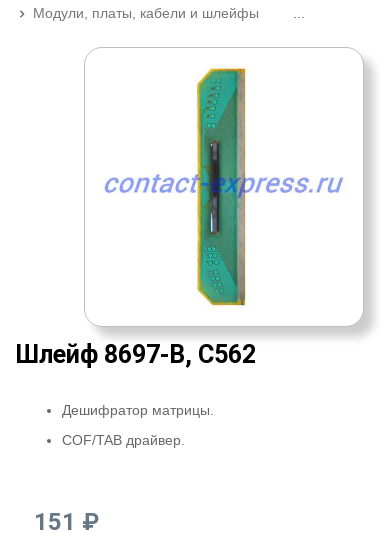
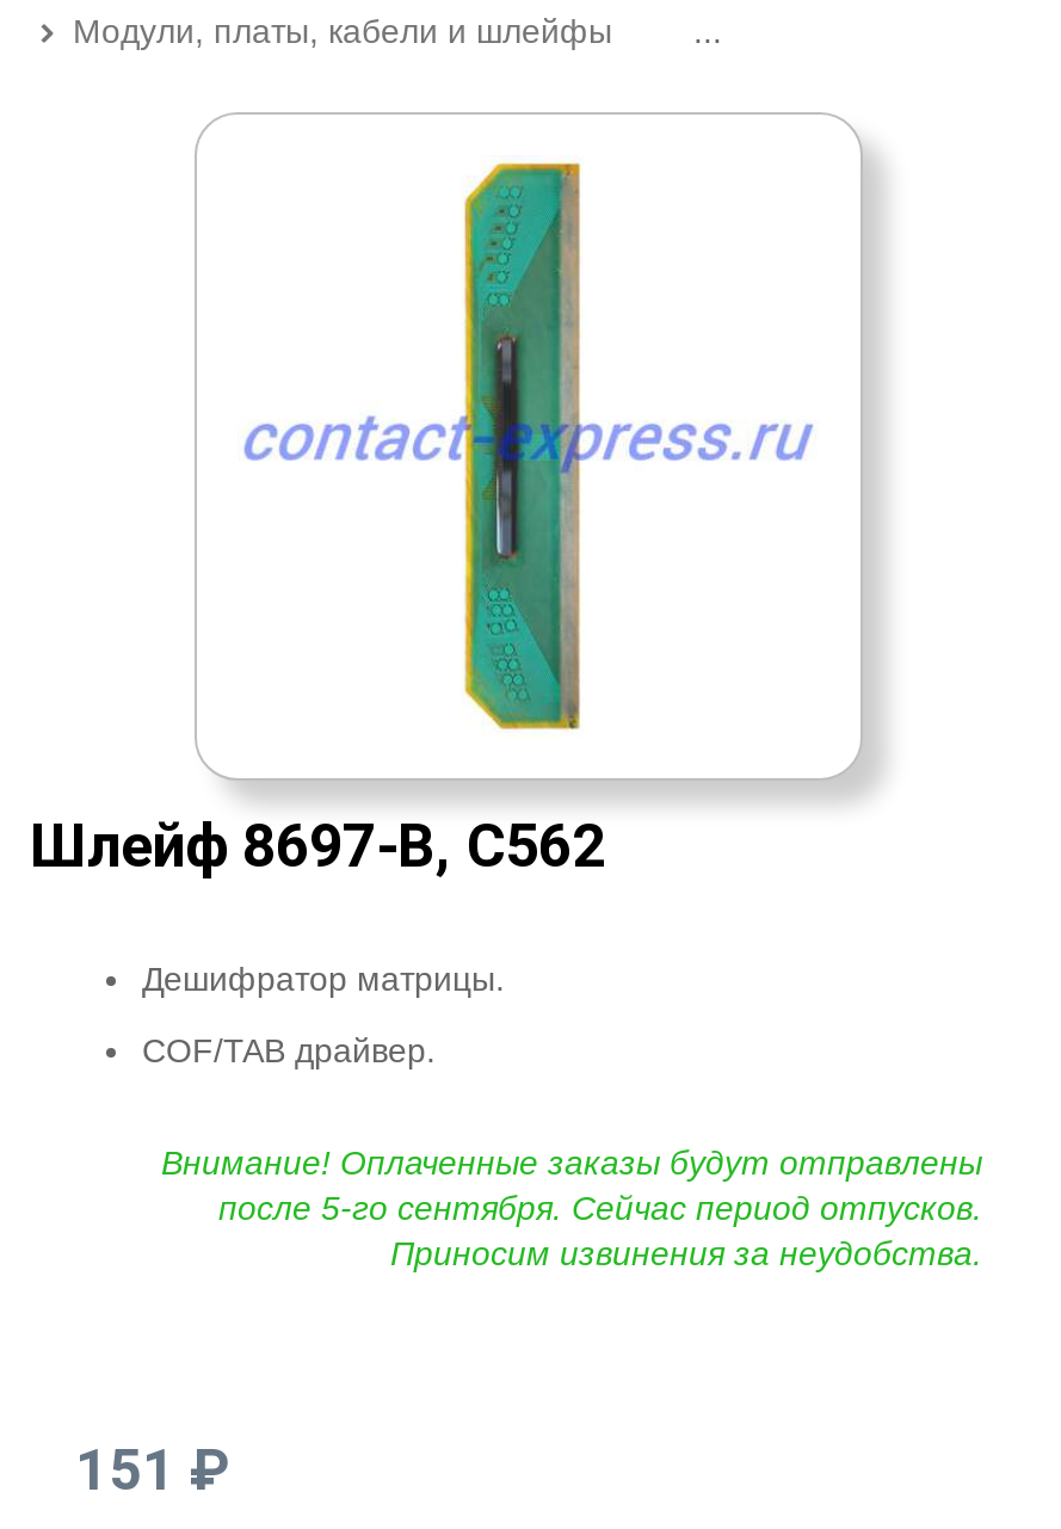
+ Внимание! Оплаченные заказы будут отправлены
+ после 5-го сентября. Сейчас период отпусков.
+ Приносим извинения за неудобства.
